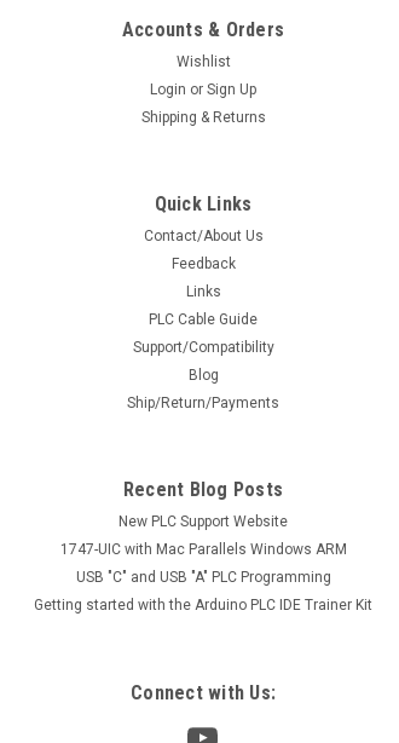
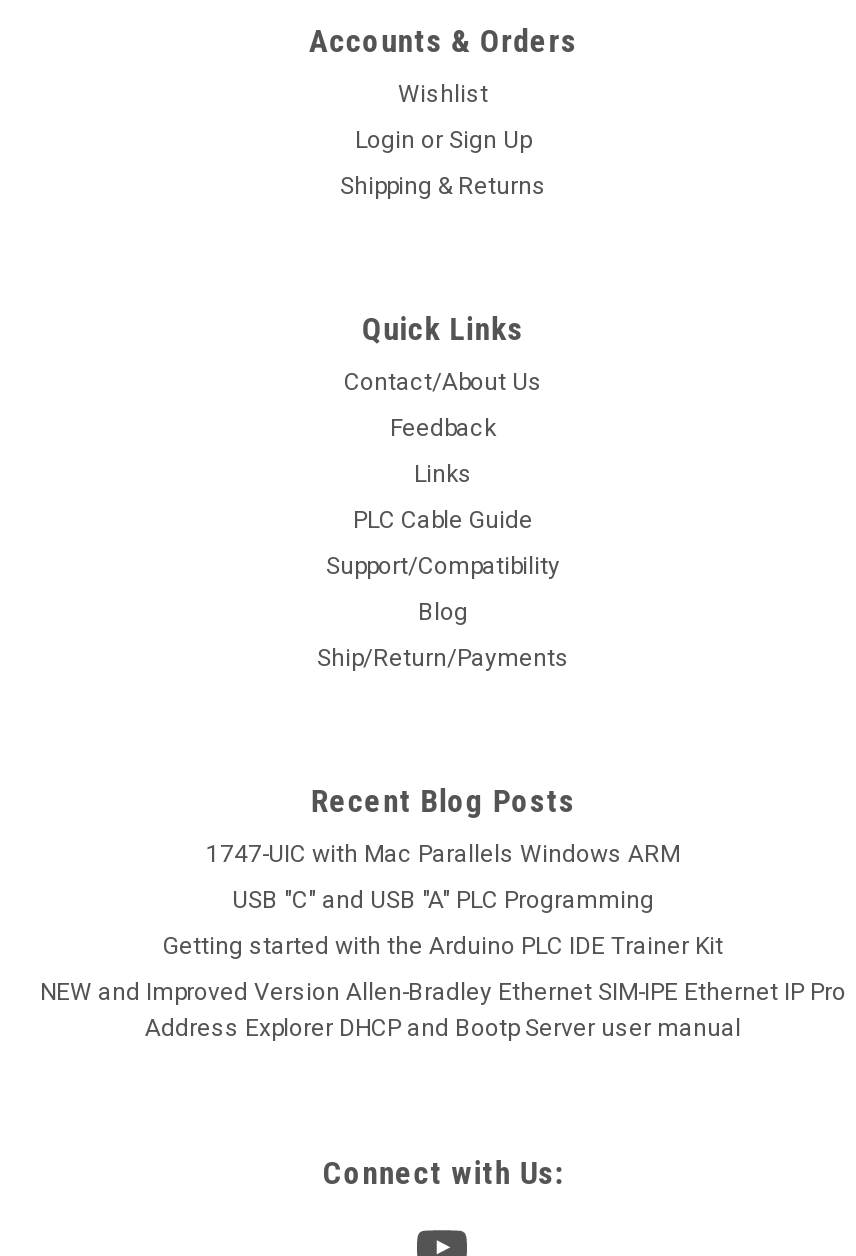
- New PLC Support Website

moved up: 1747-UIC with Mac Parallels Windows ARM | USB "C" and USB "A" PLC Programming | Getting started with the Arduino PLC IDE Trainer Kit

+ NEW and Improved Version Allen-Bradley Ethernet SIM-IPE Ethernet IP Pro
+ Address Explorer DHCP and Bootp Server user manual
